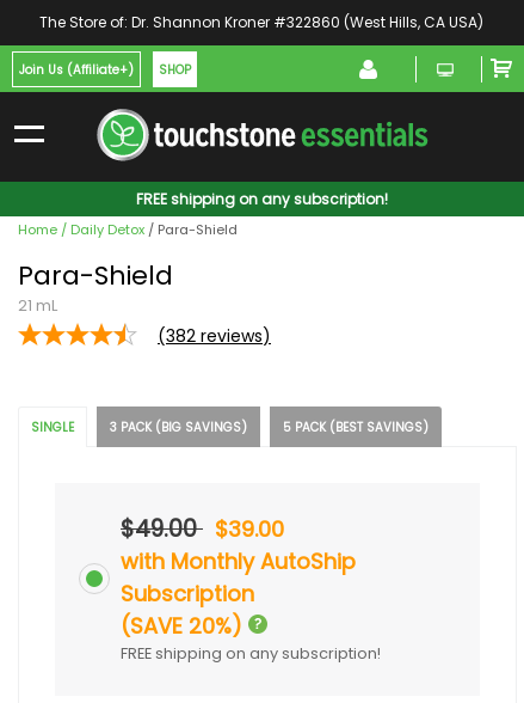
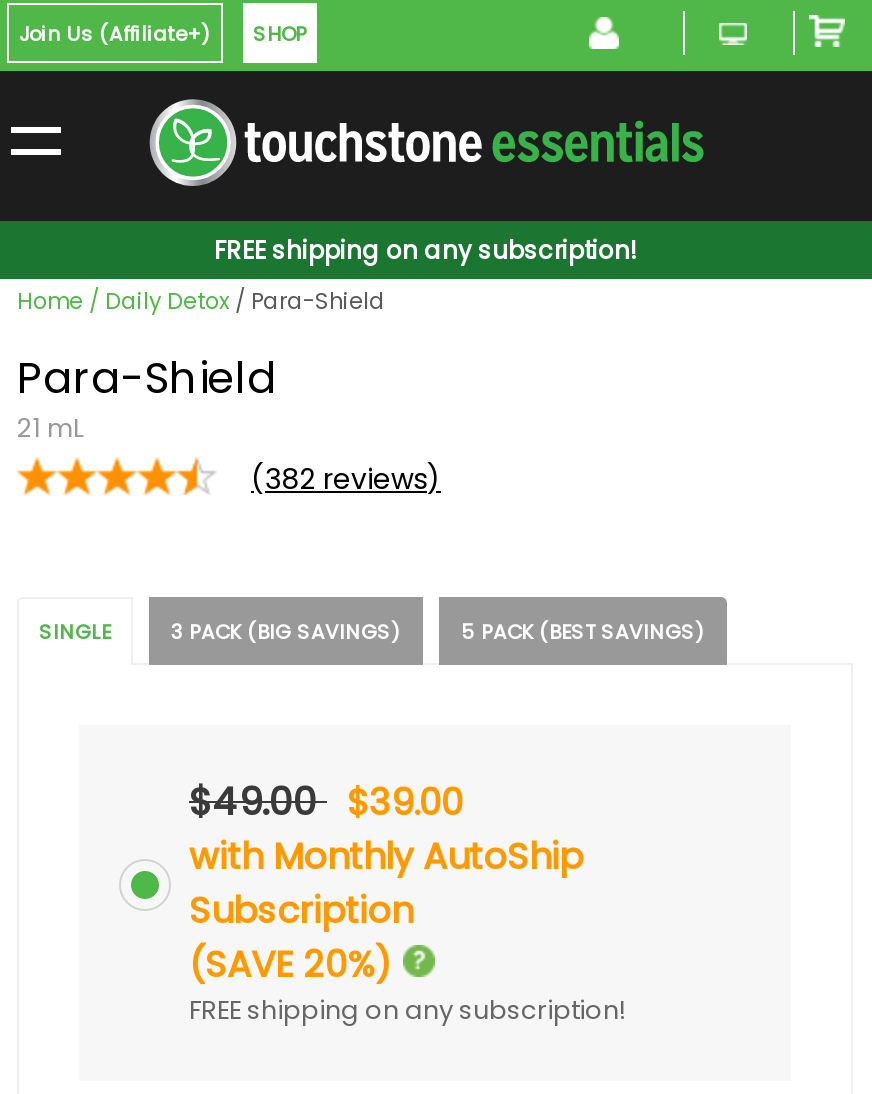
- The Store of: Dr. Shannon Kroner #322860 (West Hills, CA USA)
